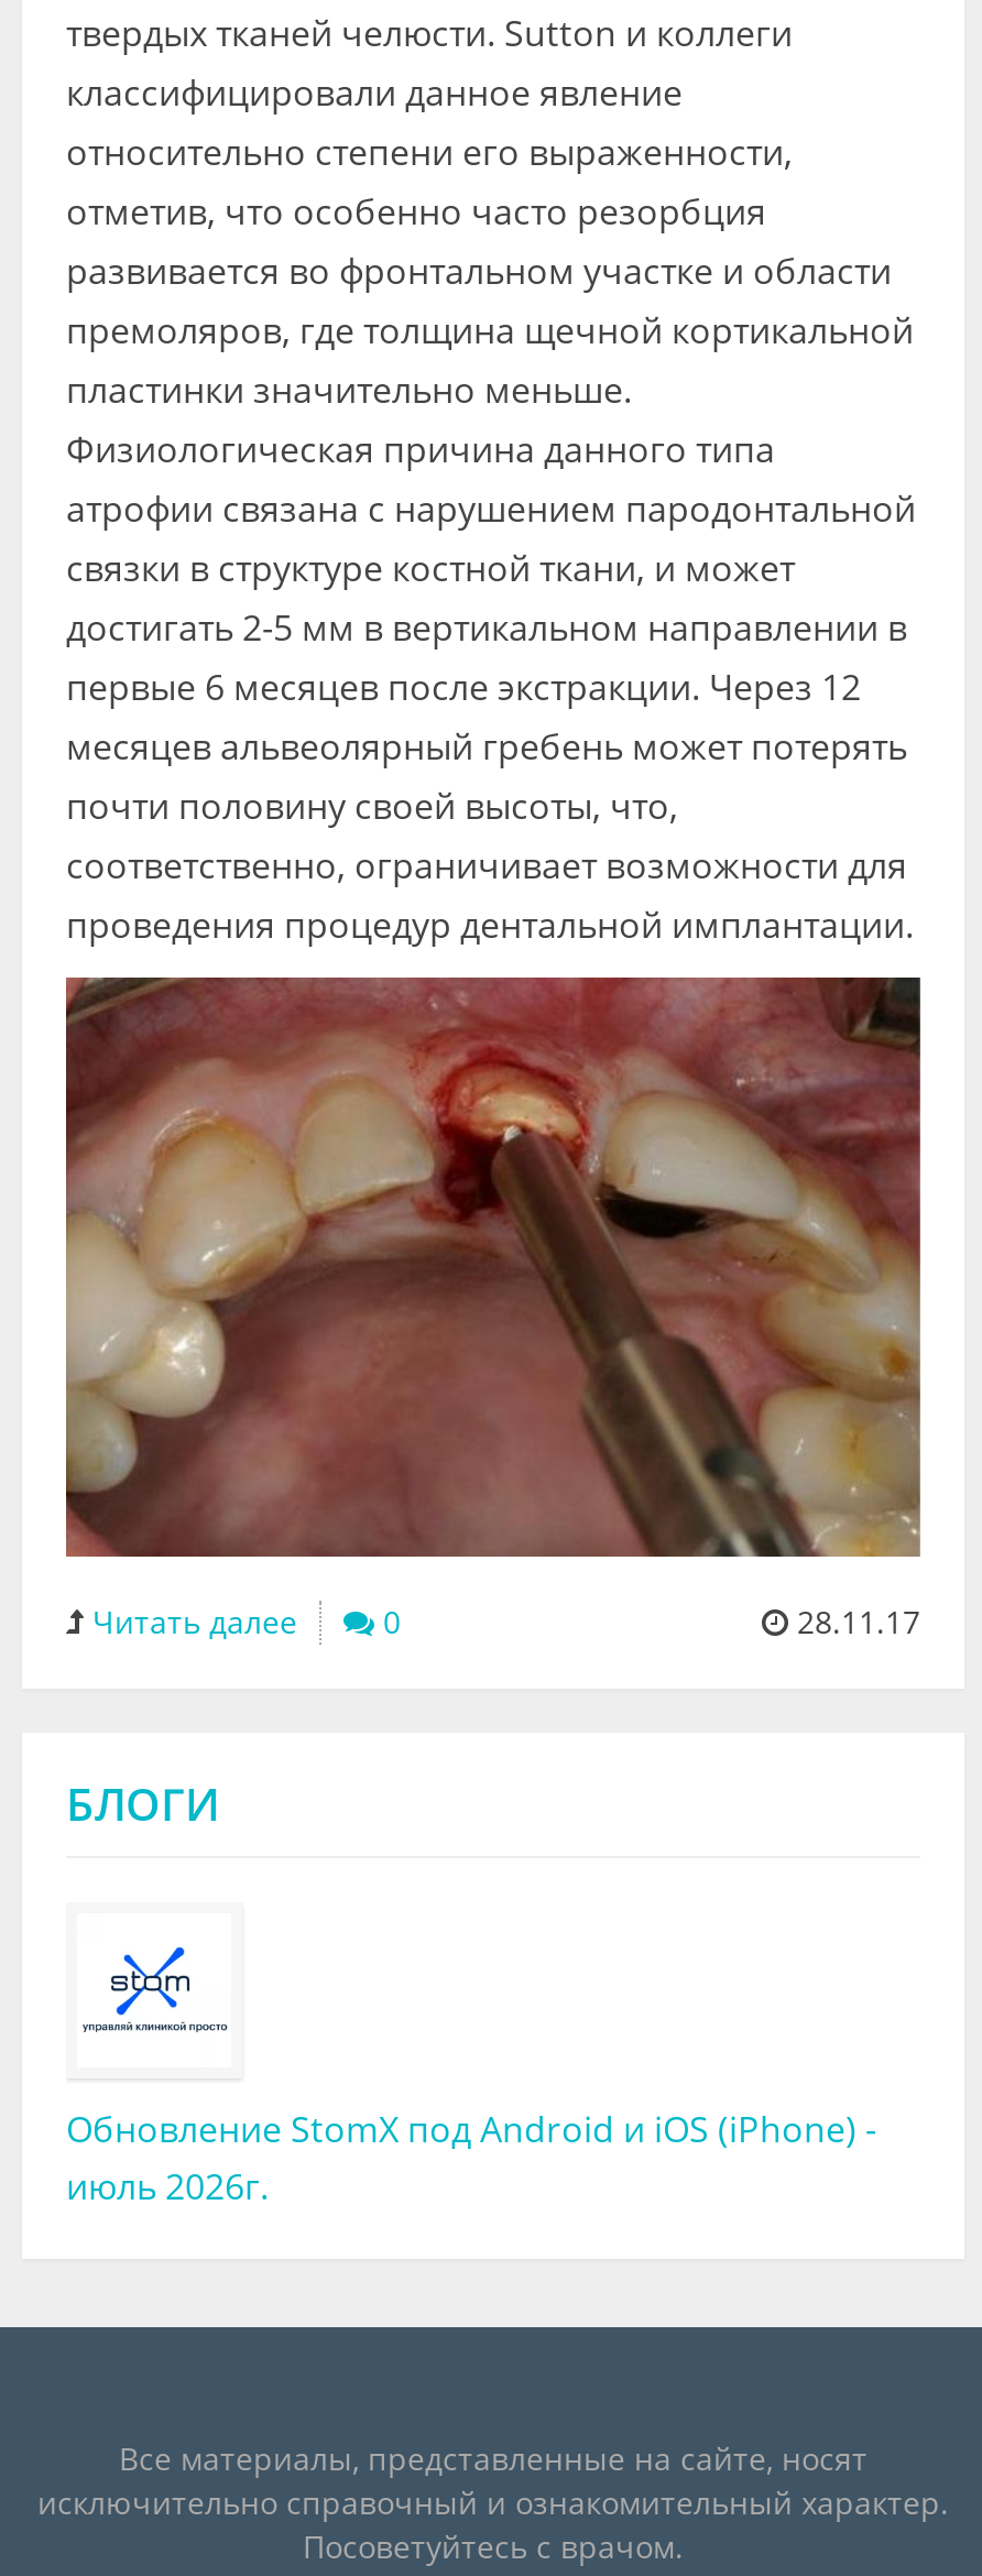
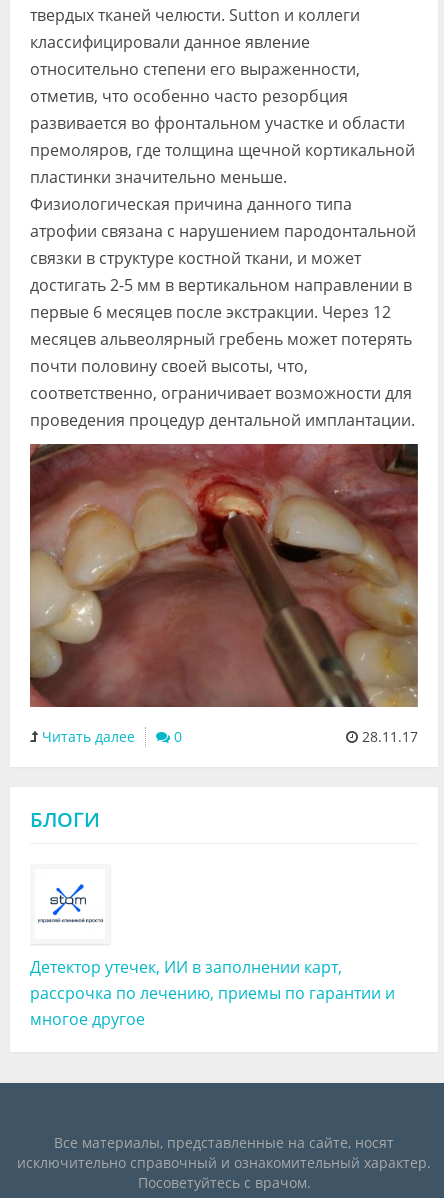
- Обновление StomX под Android и iOS (iPhone) -
- июль 2026г.
+ Детектор утечек, ИИ в заполнении карт,
+ рассрочка по лечению, приемы по гарантии и
+ многое другое
